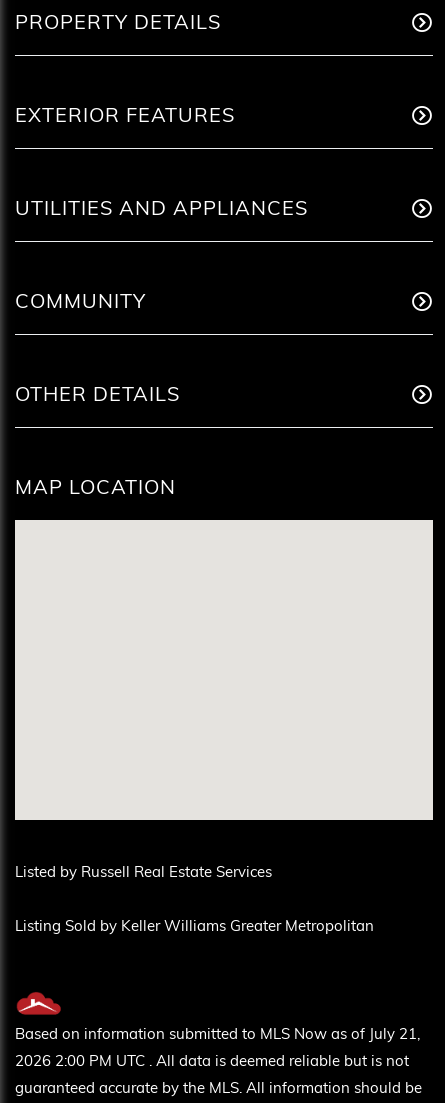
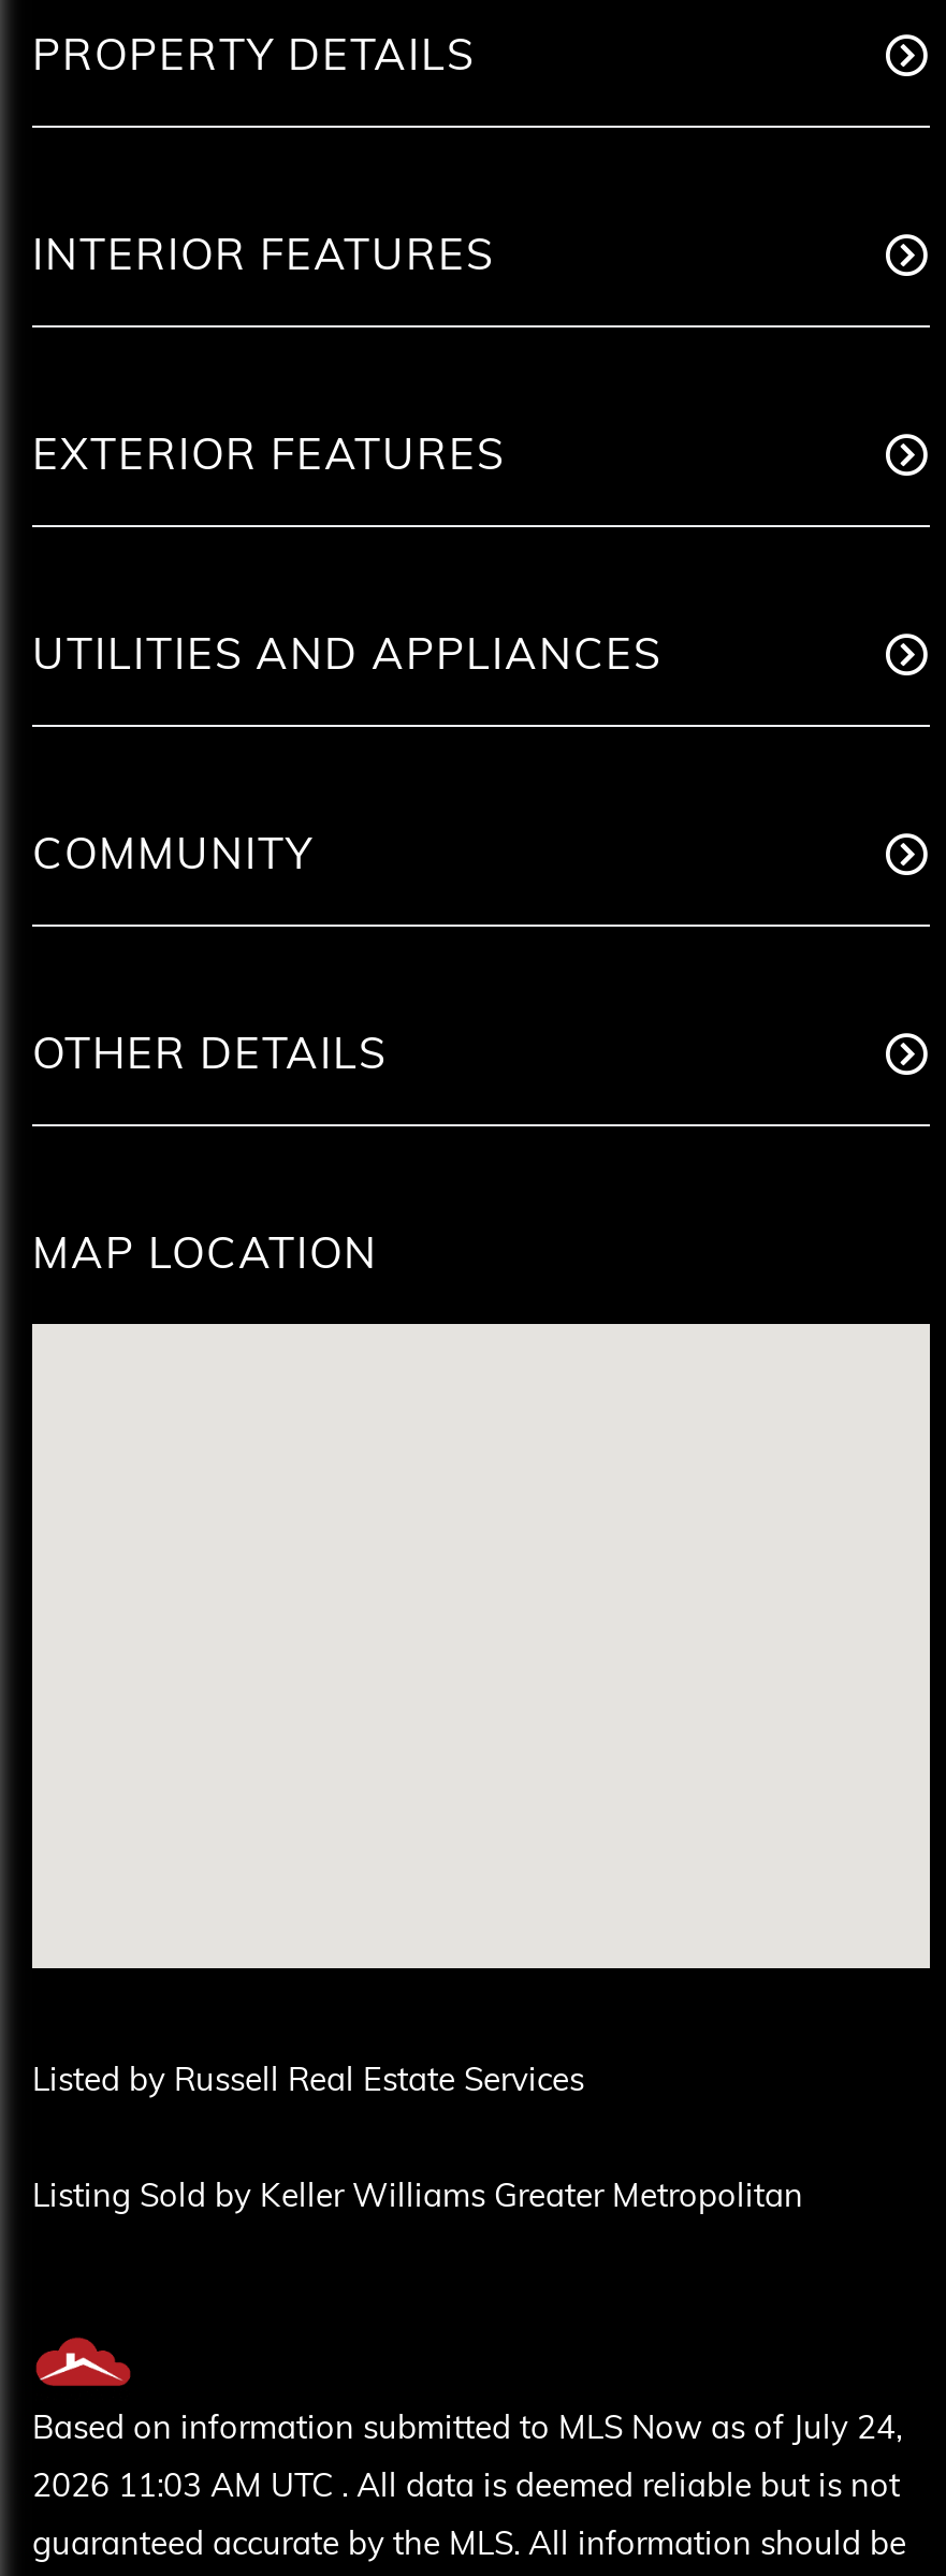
+ INTERIOR FEATURES

- Based on information submitted to MLS Now as of July 21,
+ Based on information submitted to MLS Now as of July 24,

- 2026 2:00 PM UTC . All data is deemed reliable but is not
+ 2026 11:03 AM UTC . All data is deemed reliable but is not
